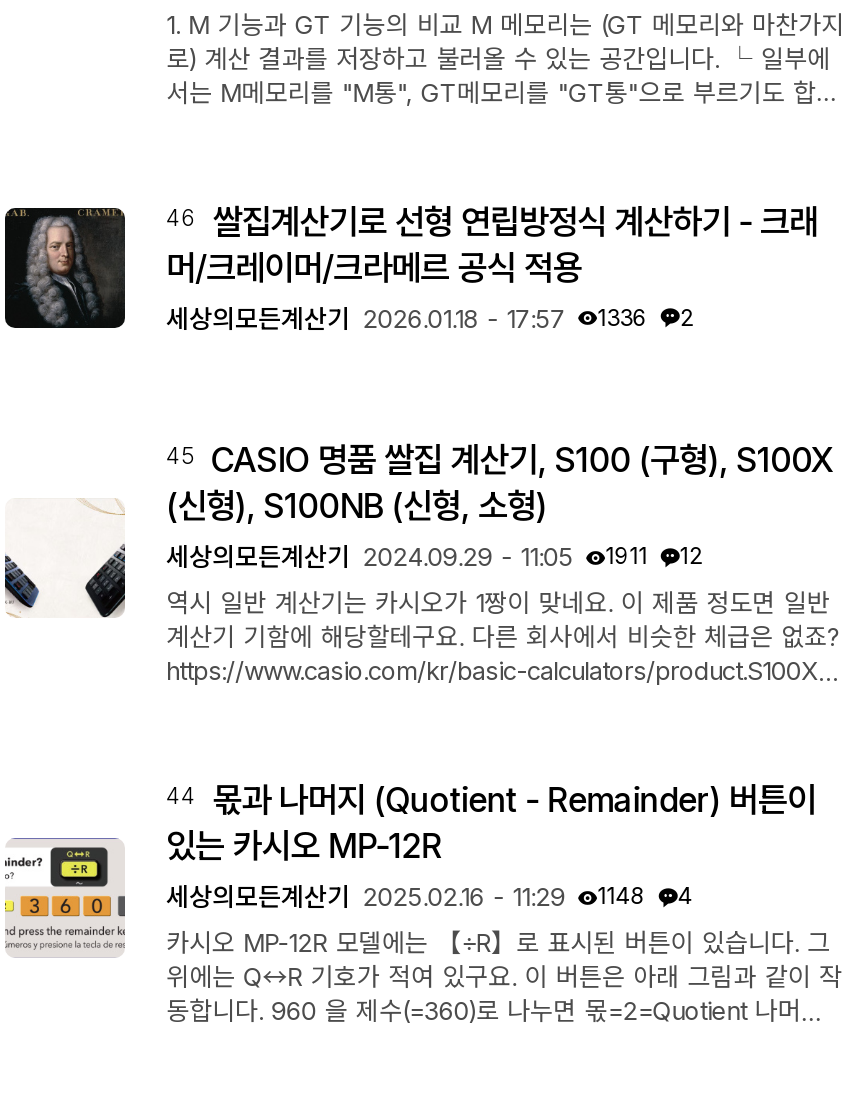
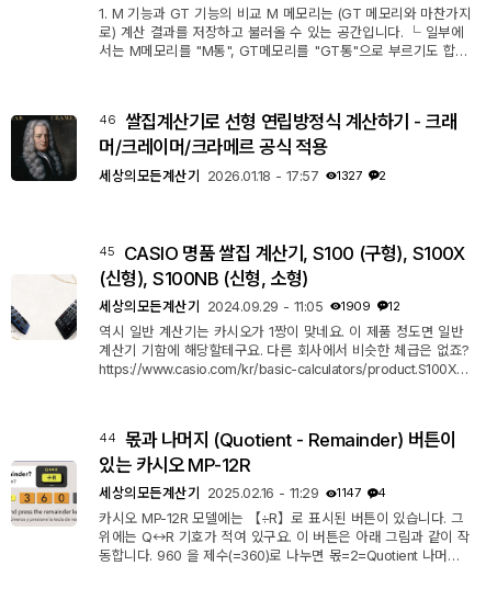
- 세상의모든계산기 2026.01.18 - 17:57 1336 2
+ 세상의모든계산기 2026.01.18 - 17:57 1327 2

- 세상의모든계산기 2024.09.29 - 11:05 1911 12
+ 세상의모든계산기 2024.09.29 - 11:05 1909 12

- 세상의모든계산기 2025.02.16 - 11:29 1148 4
+ 세상의모든계산기 2025.02.16 - 11:29 1147 4
